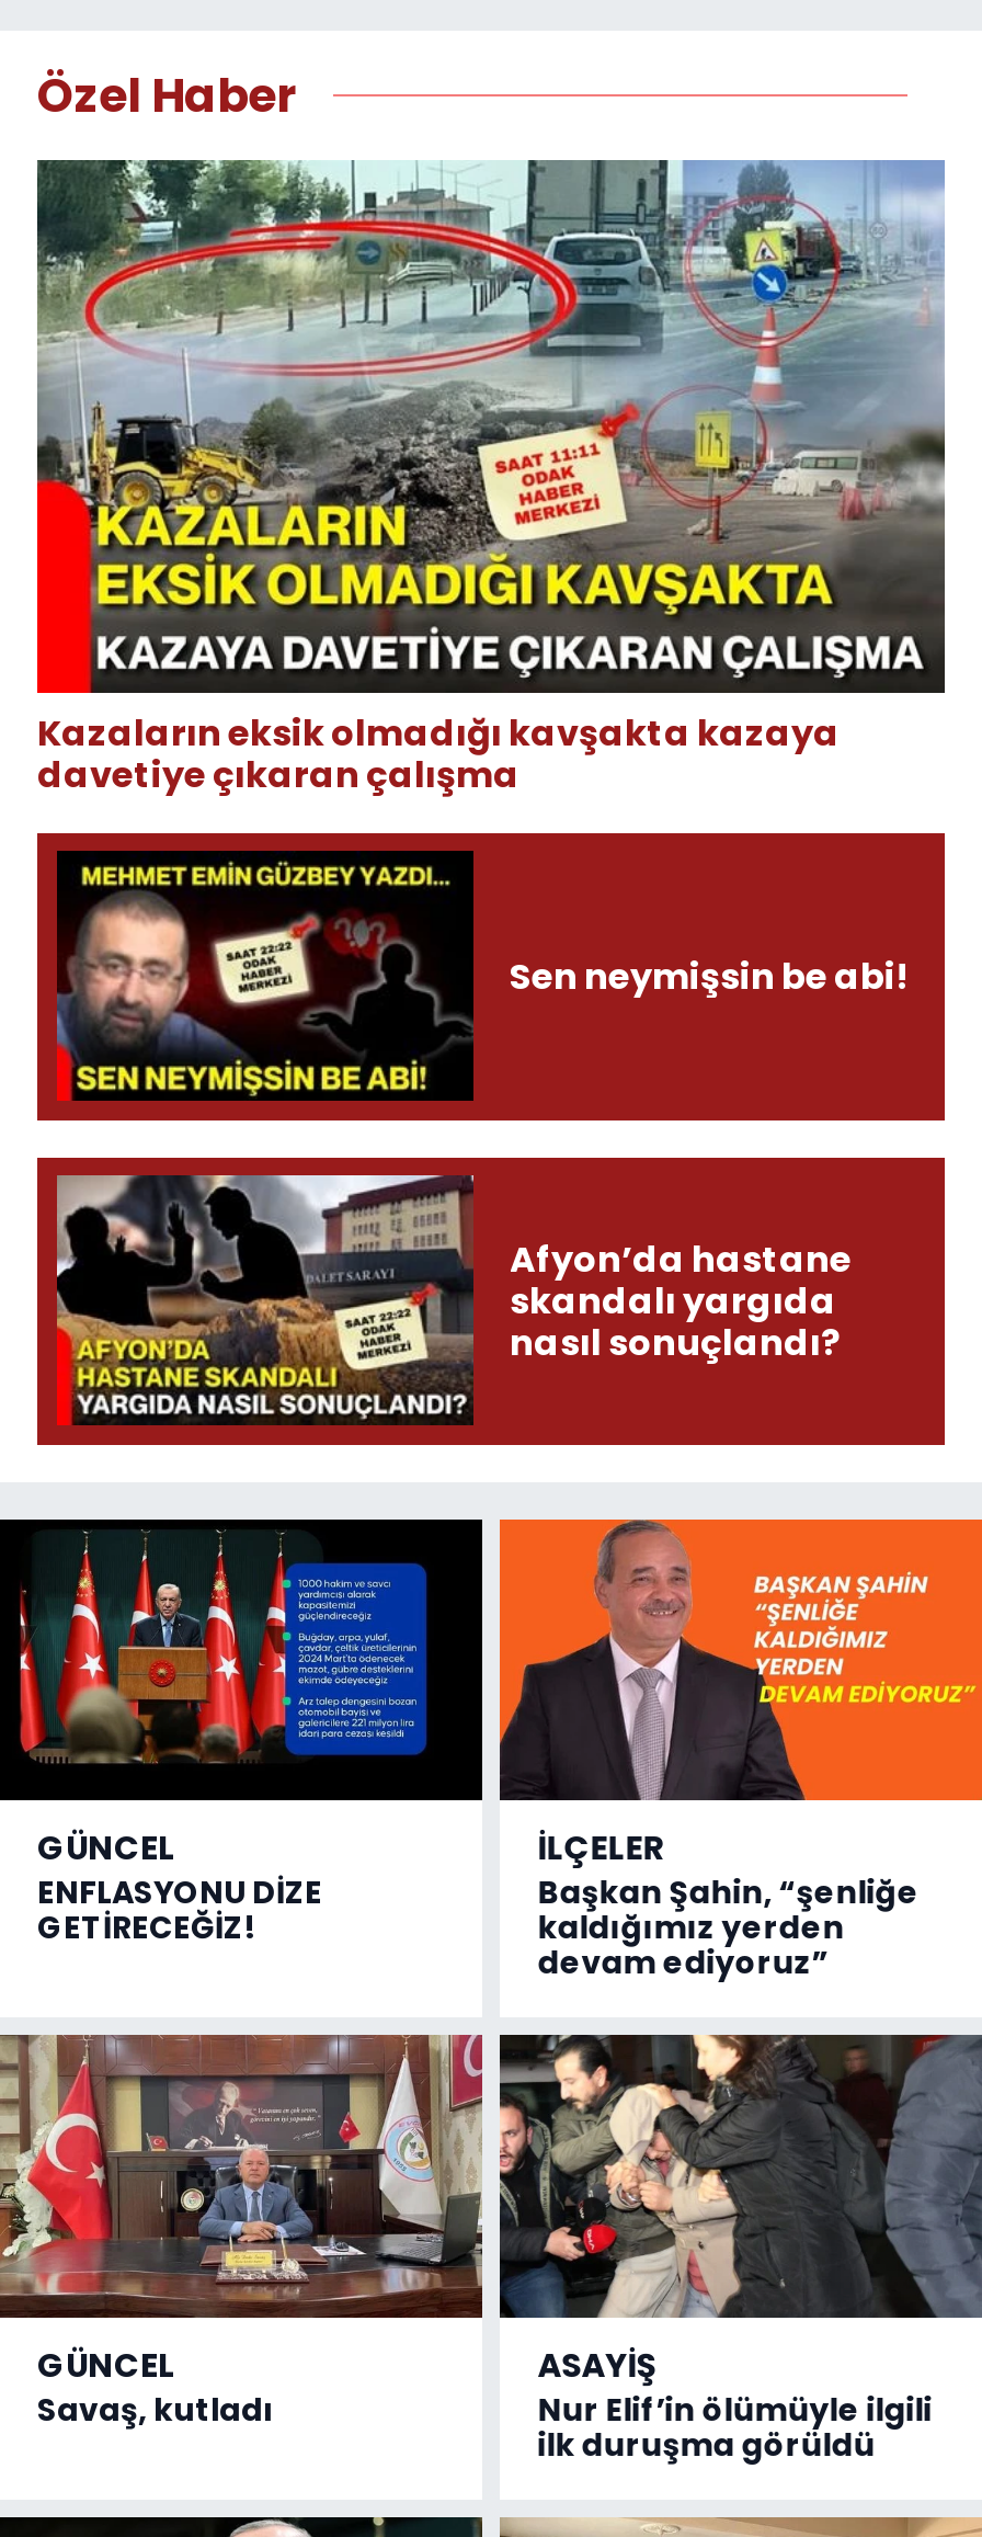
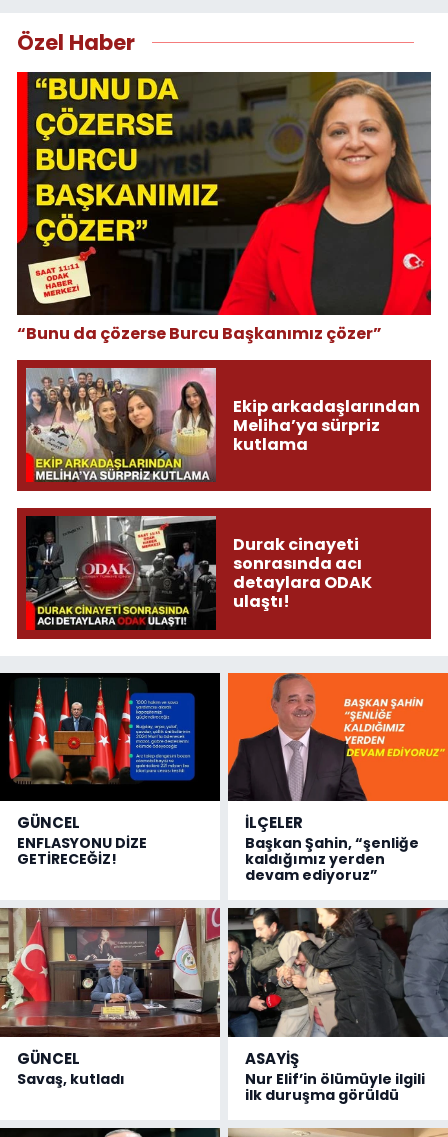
- [image]
- Kazaların eksik olmadığı kavşakta kazaya
- davetiye çıkaran çalışma
+ [image]
+ “Bunu da çözerse Burcu Başkanımız çözer”

- [image]
- Sen neymişsin be abi!
+ [image]
+ Ekip arkadaşlarından
+ Meliha’ya sürpriz
+ kutlama

- [image]
- Afyon’da hastane
- skandalı yargıda
- nasıl sonuçlandı?
+ [image]
+ Durak cinayeti
+ sonrasında acı
+ detaylara ODAK
+ ulaştı!
